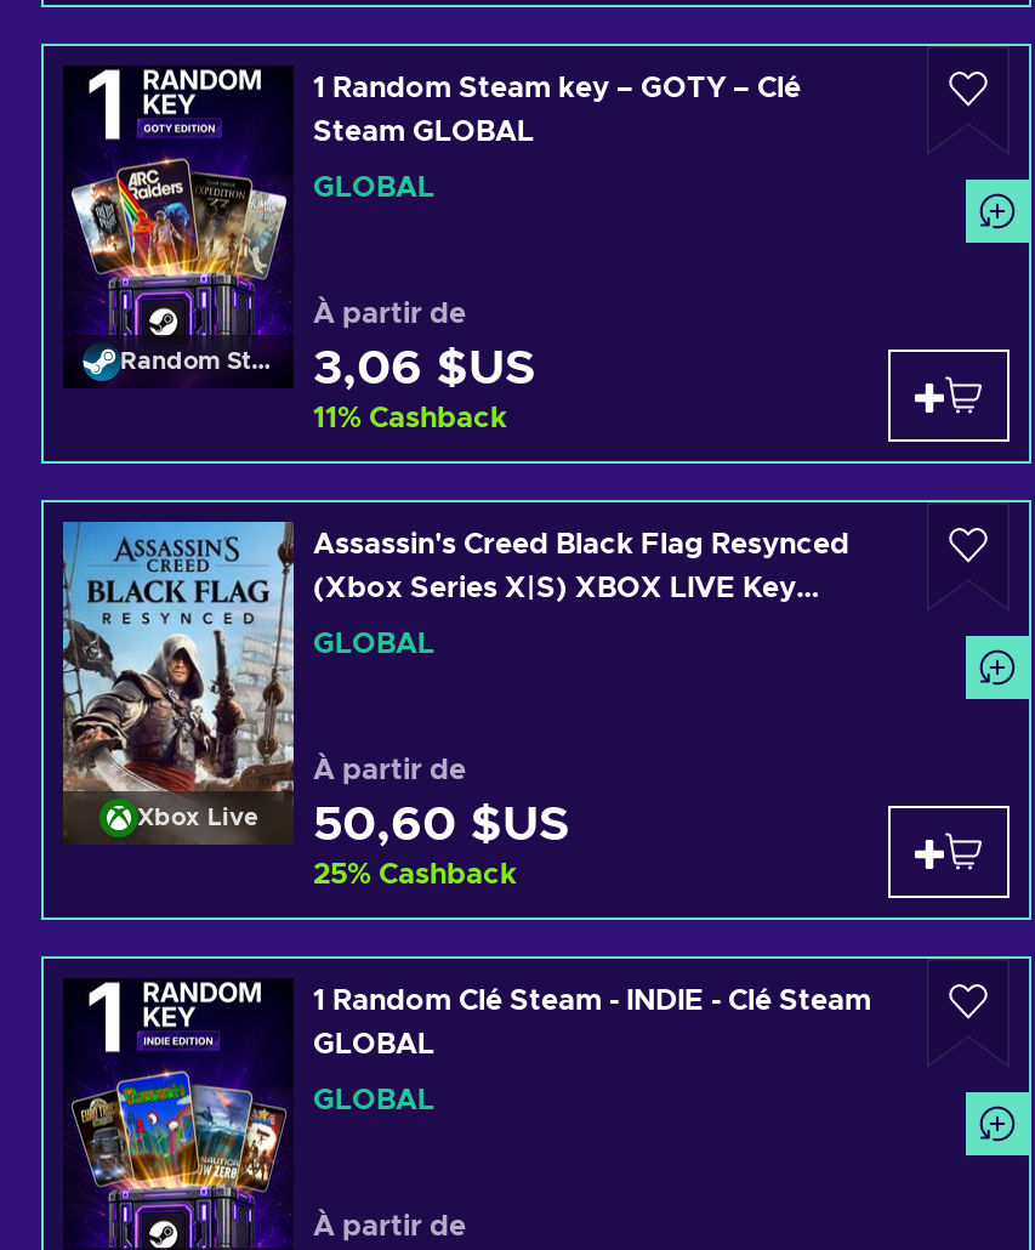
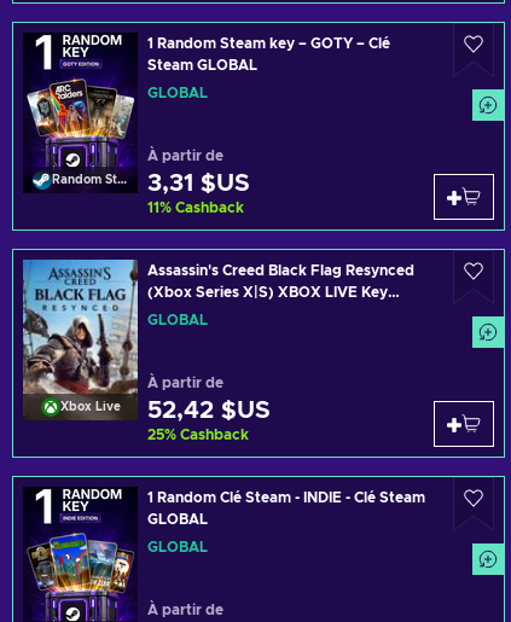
- 3,06 $US
+ 3,31 $US

- 50,60 $US
+ 52,42 $US
